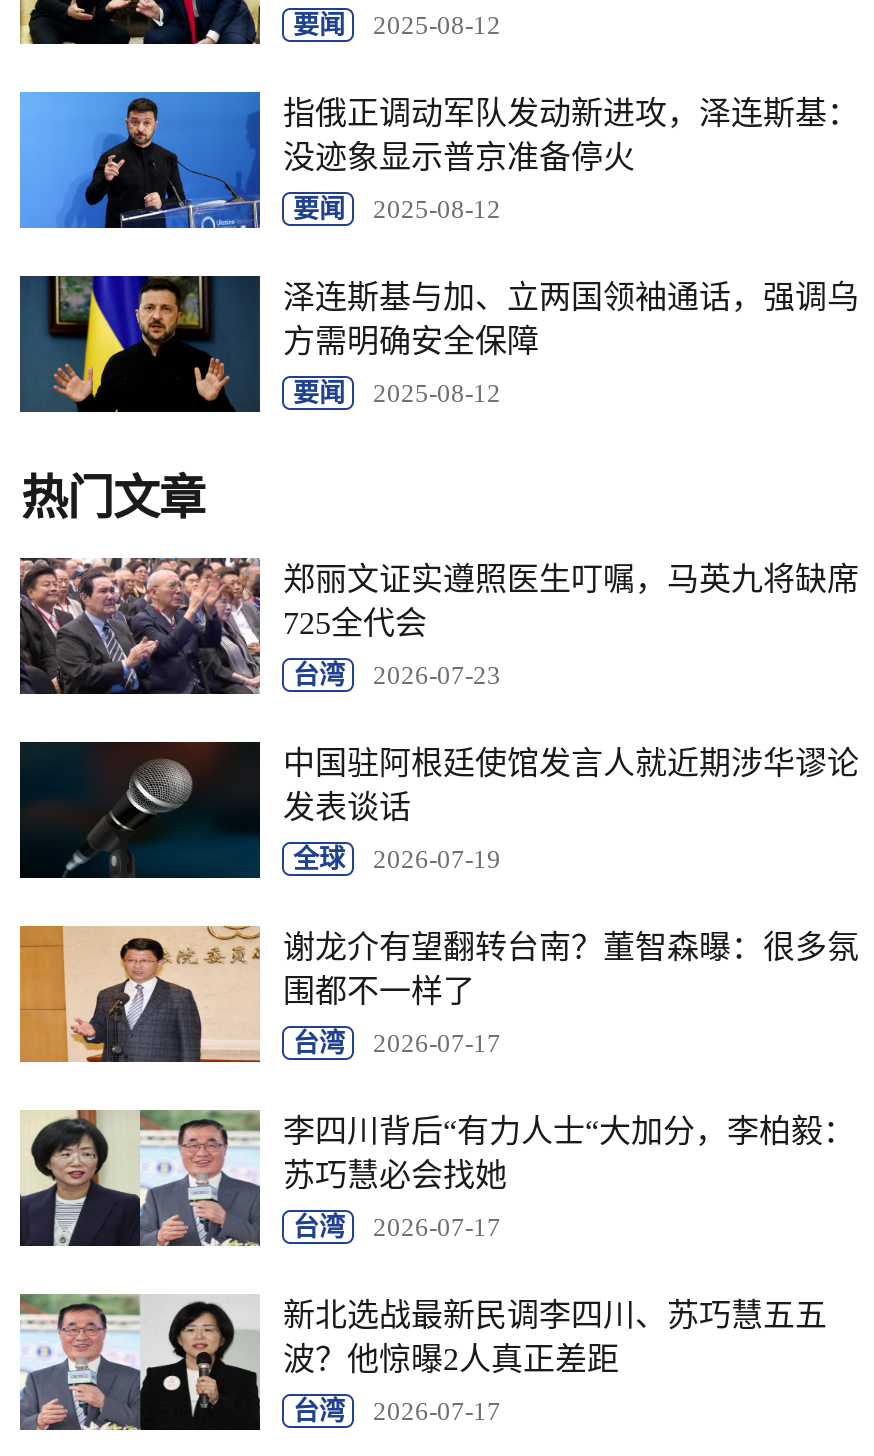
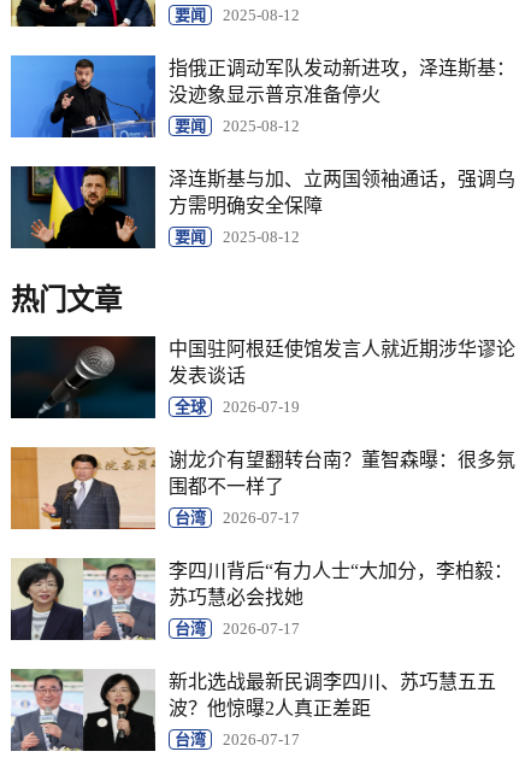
- [image]
- 郑丽文证实遵照医生叮嘱，马英九将缺席
- 725全代会
- 台湾
- 2026-07-23
